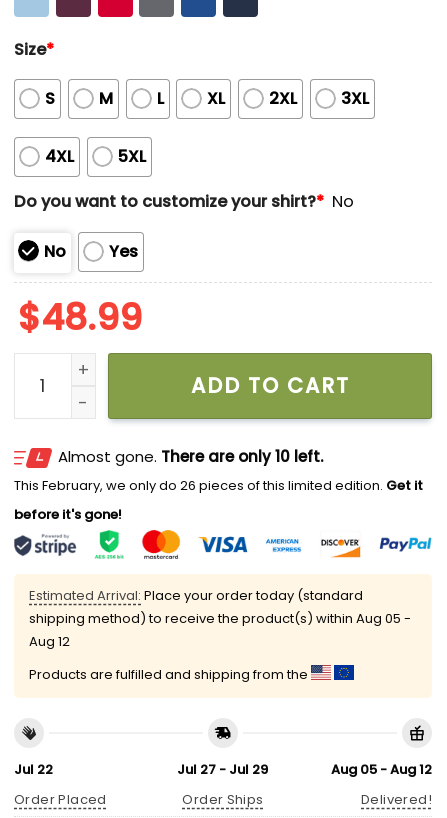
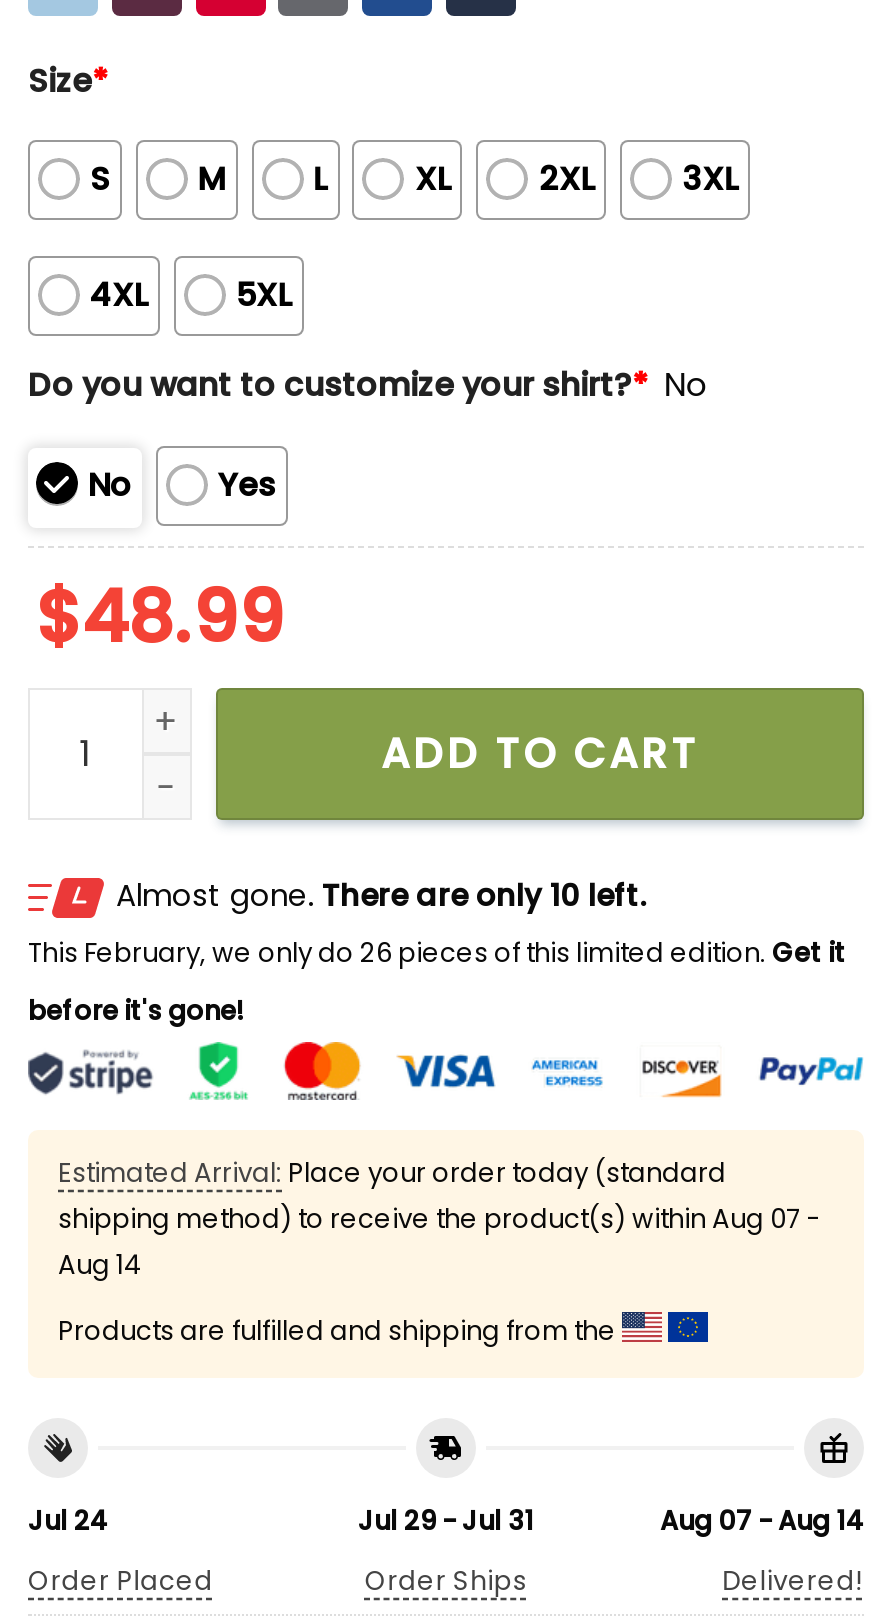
- shipping method) to receive the product(s) within Aug 05 -
+ shipping method) to receive the product(s) within Aug 07 -

- Aug 12
+ Aug 14

- Jul 22
+ Jul 24

- Jul 27 - Jul 29
+ Jul 29 - Jul 31

- Aug 05 - Aug 12
+ Aug 07 - Aug 14
